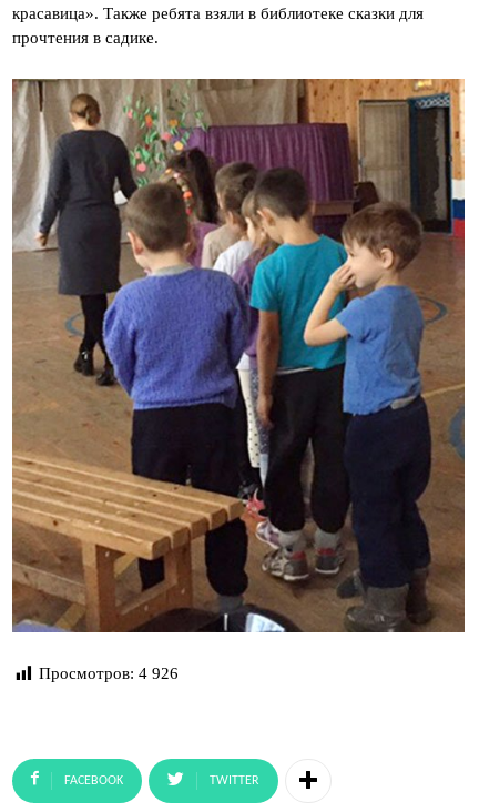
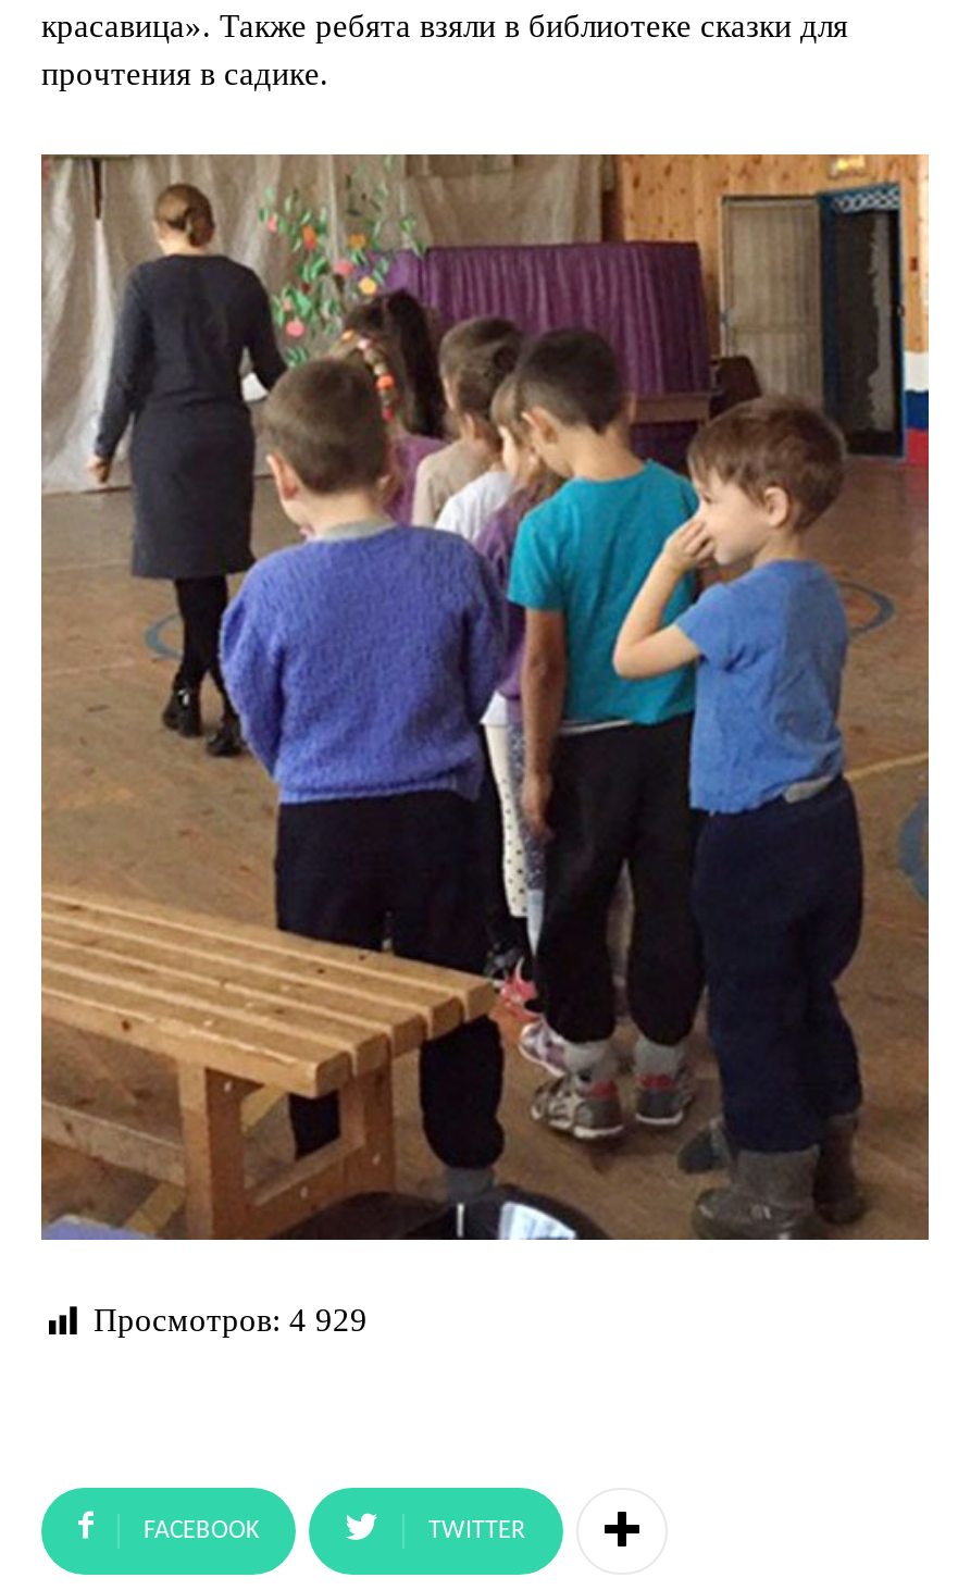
- Просмотров: 4 926
+ Просмотров: 4 929
